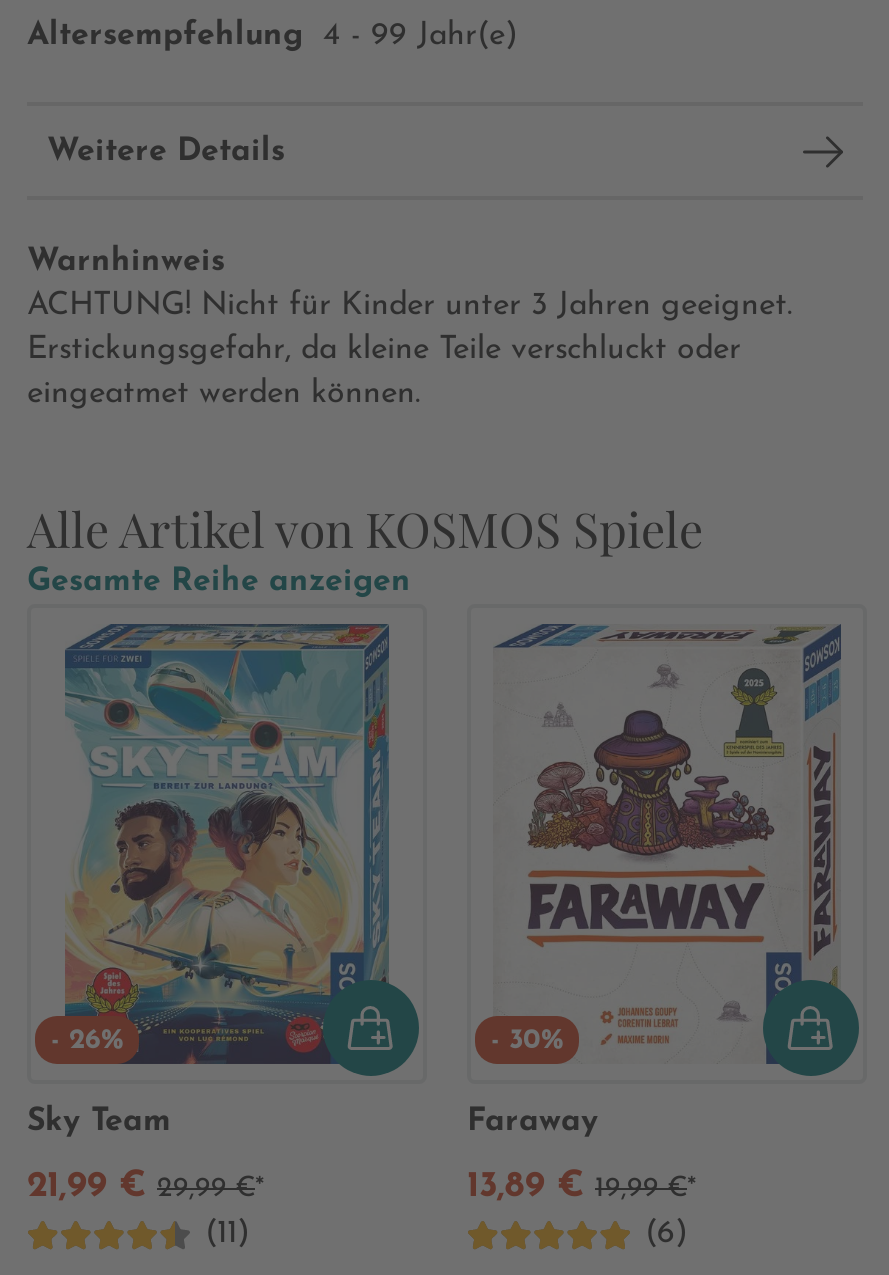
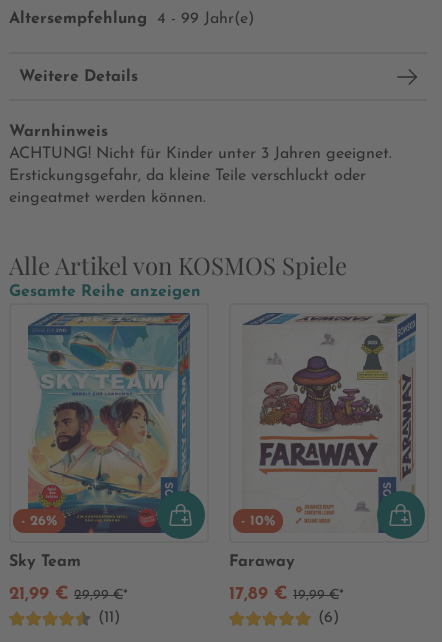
- - 30%
+ - 10%

- 13,89 € 19,99 €*
+ 17,89 € 19,99 €*
